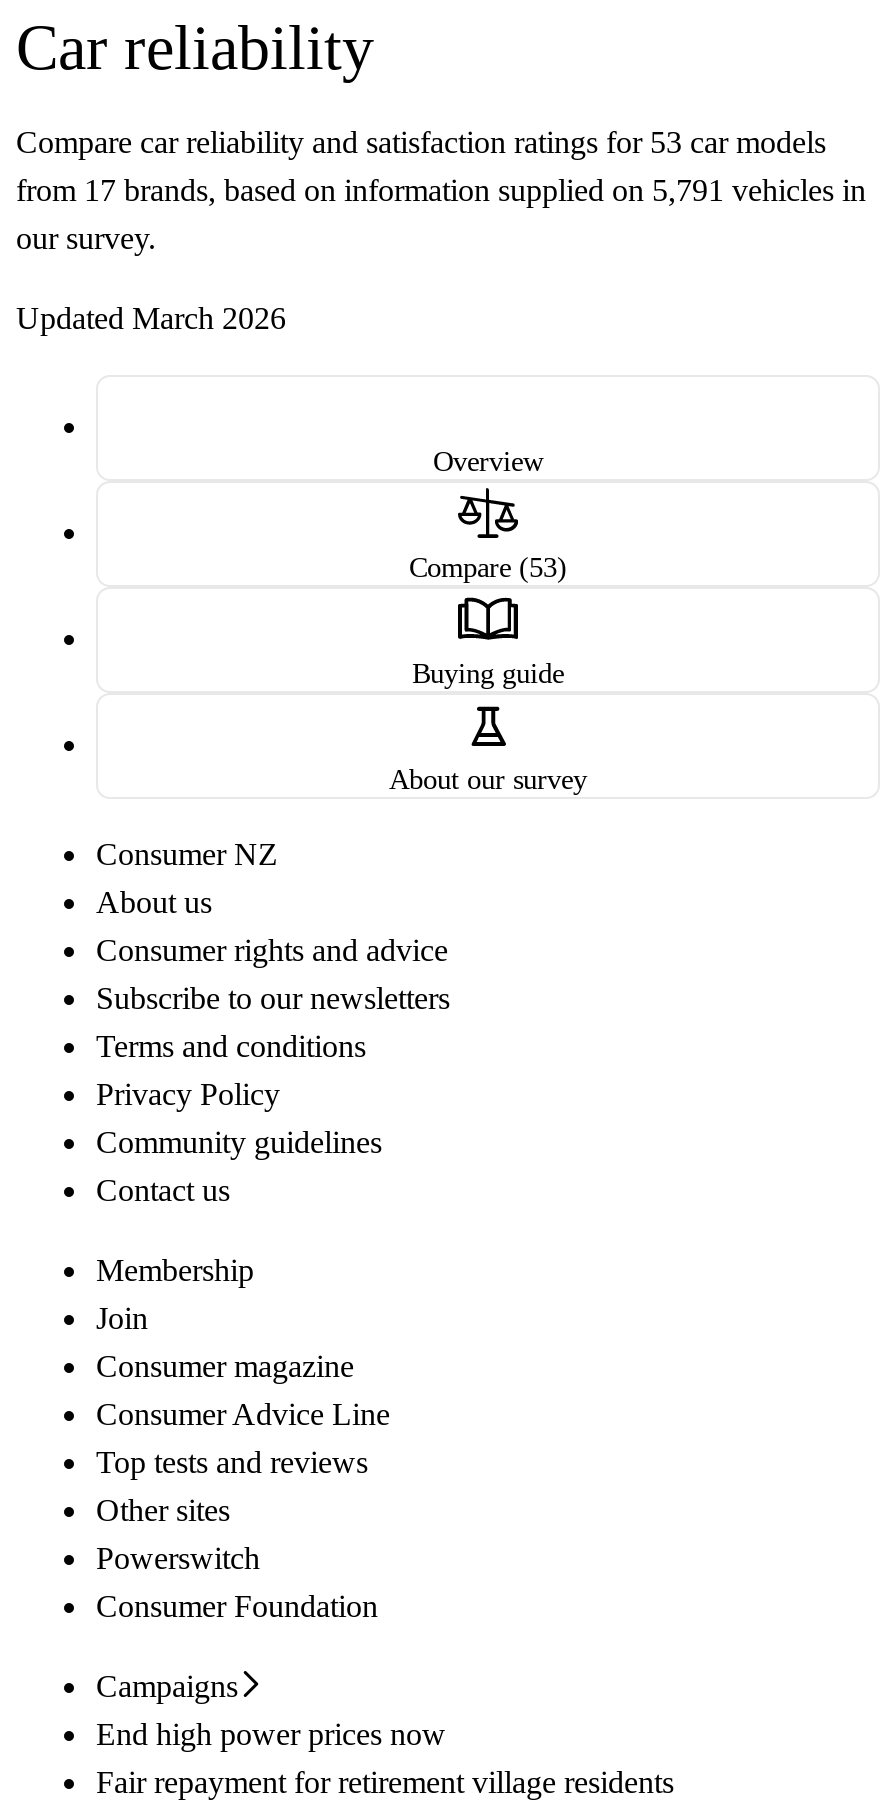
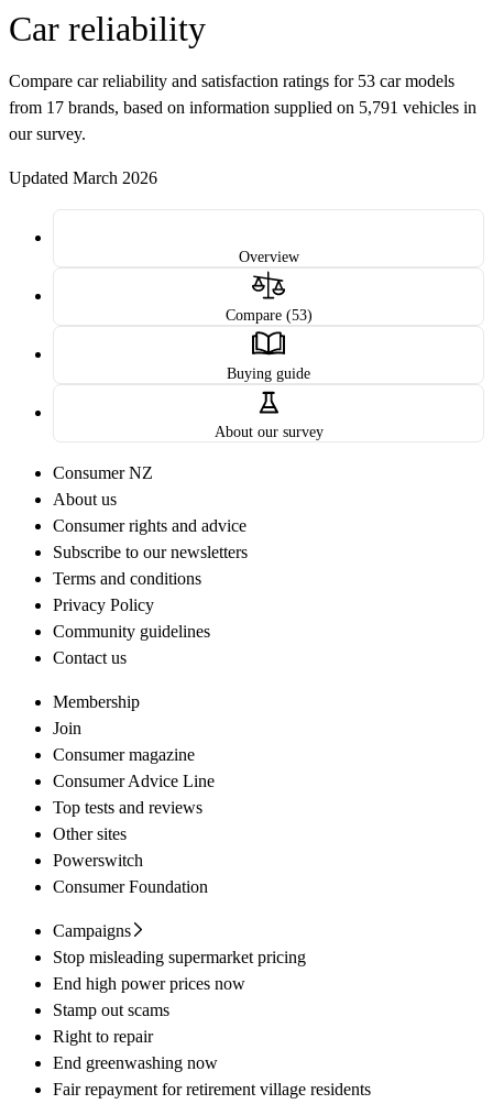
+ Stop misleading supermarket pricing

+ Stamp out scams
+ Right to repair
+ End greenwashing now
